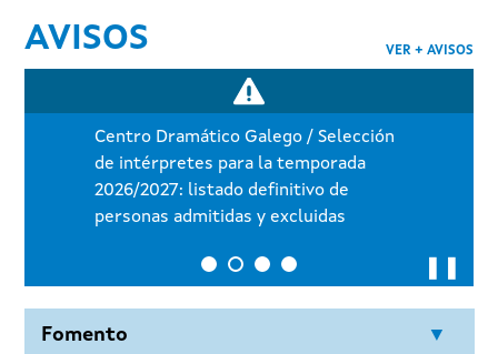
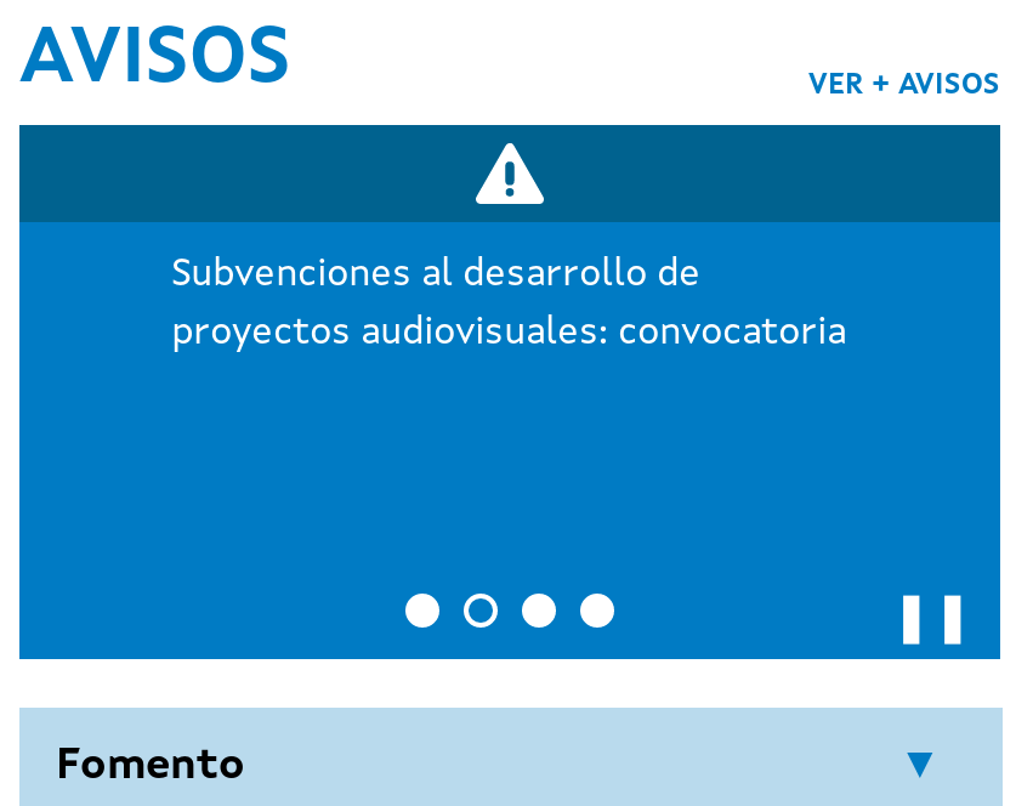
- Centro Dramático Galego / Selección
- de intérpretes para la temporada
- 2026/2027: listado definitivo de
- personas admitidas y excluidas
+ Subvenciones al desarrollo de
+ proyectos audiovisuales: convocatoria
